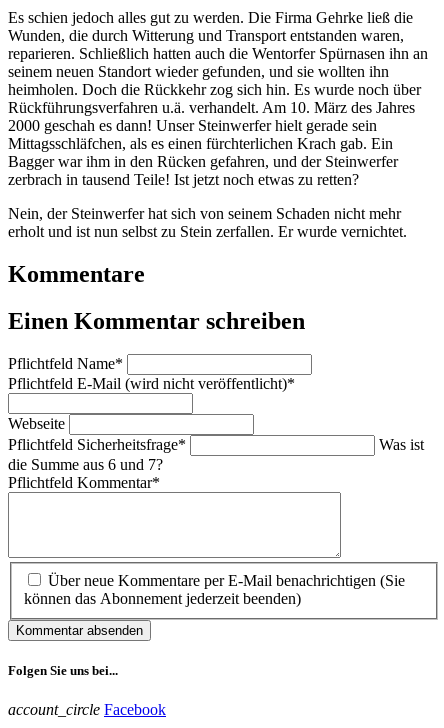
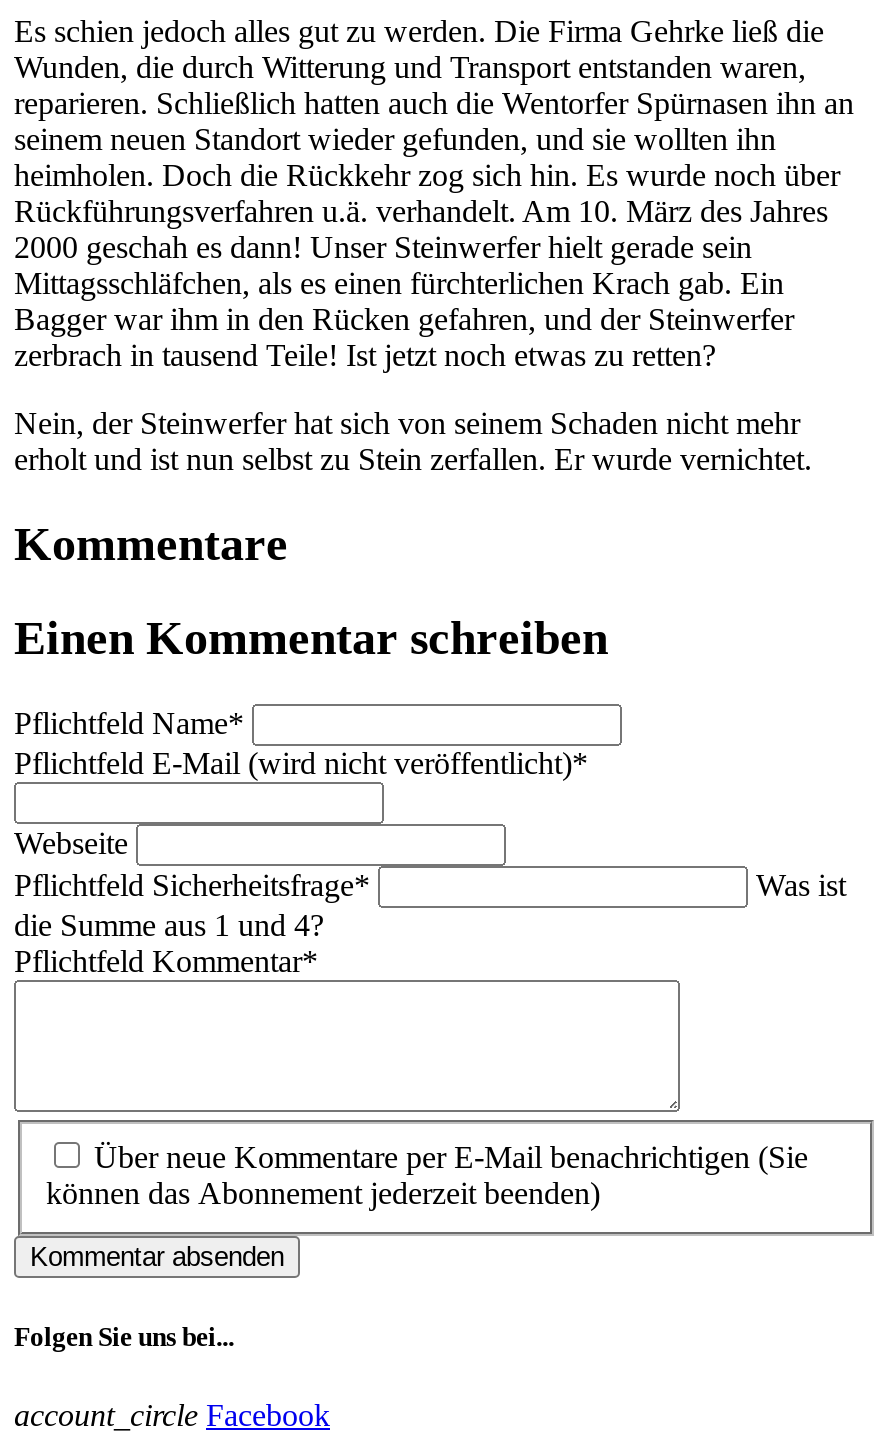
- die Summe aus 6 und 7?
+ die Summe aus 1 und 4?
